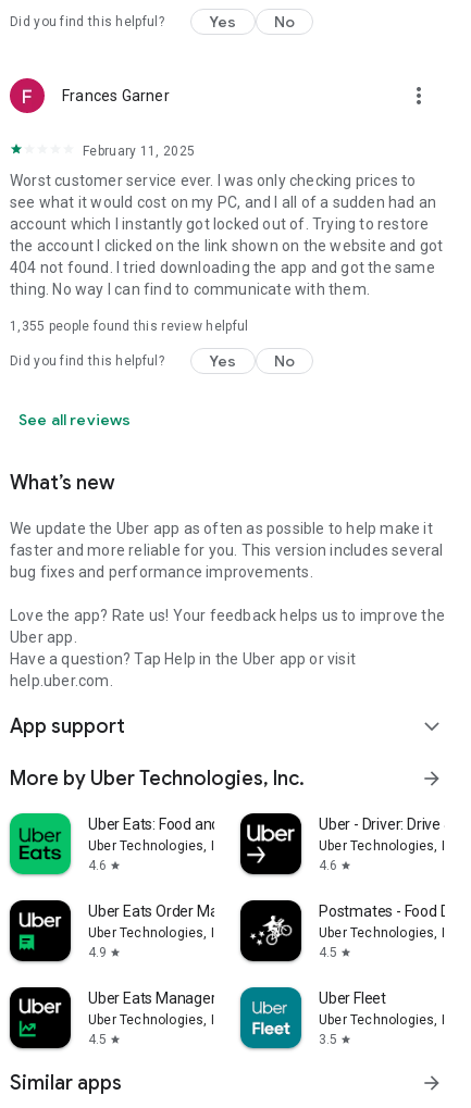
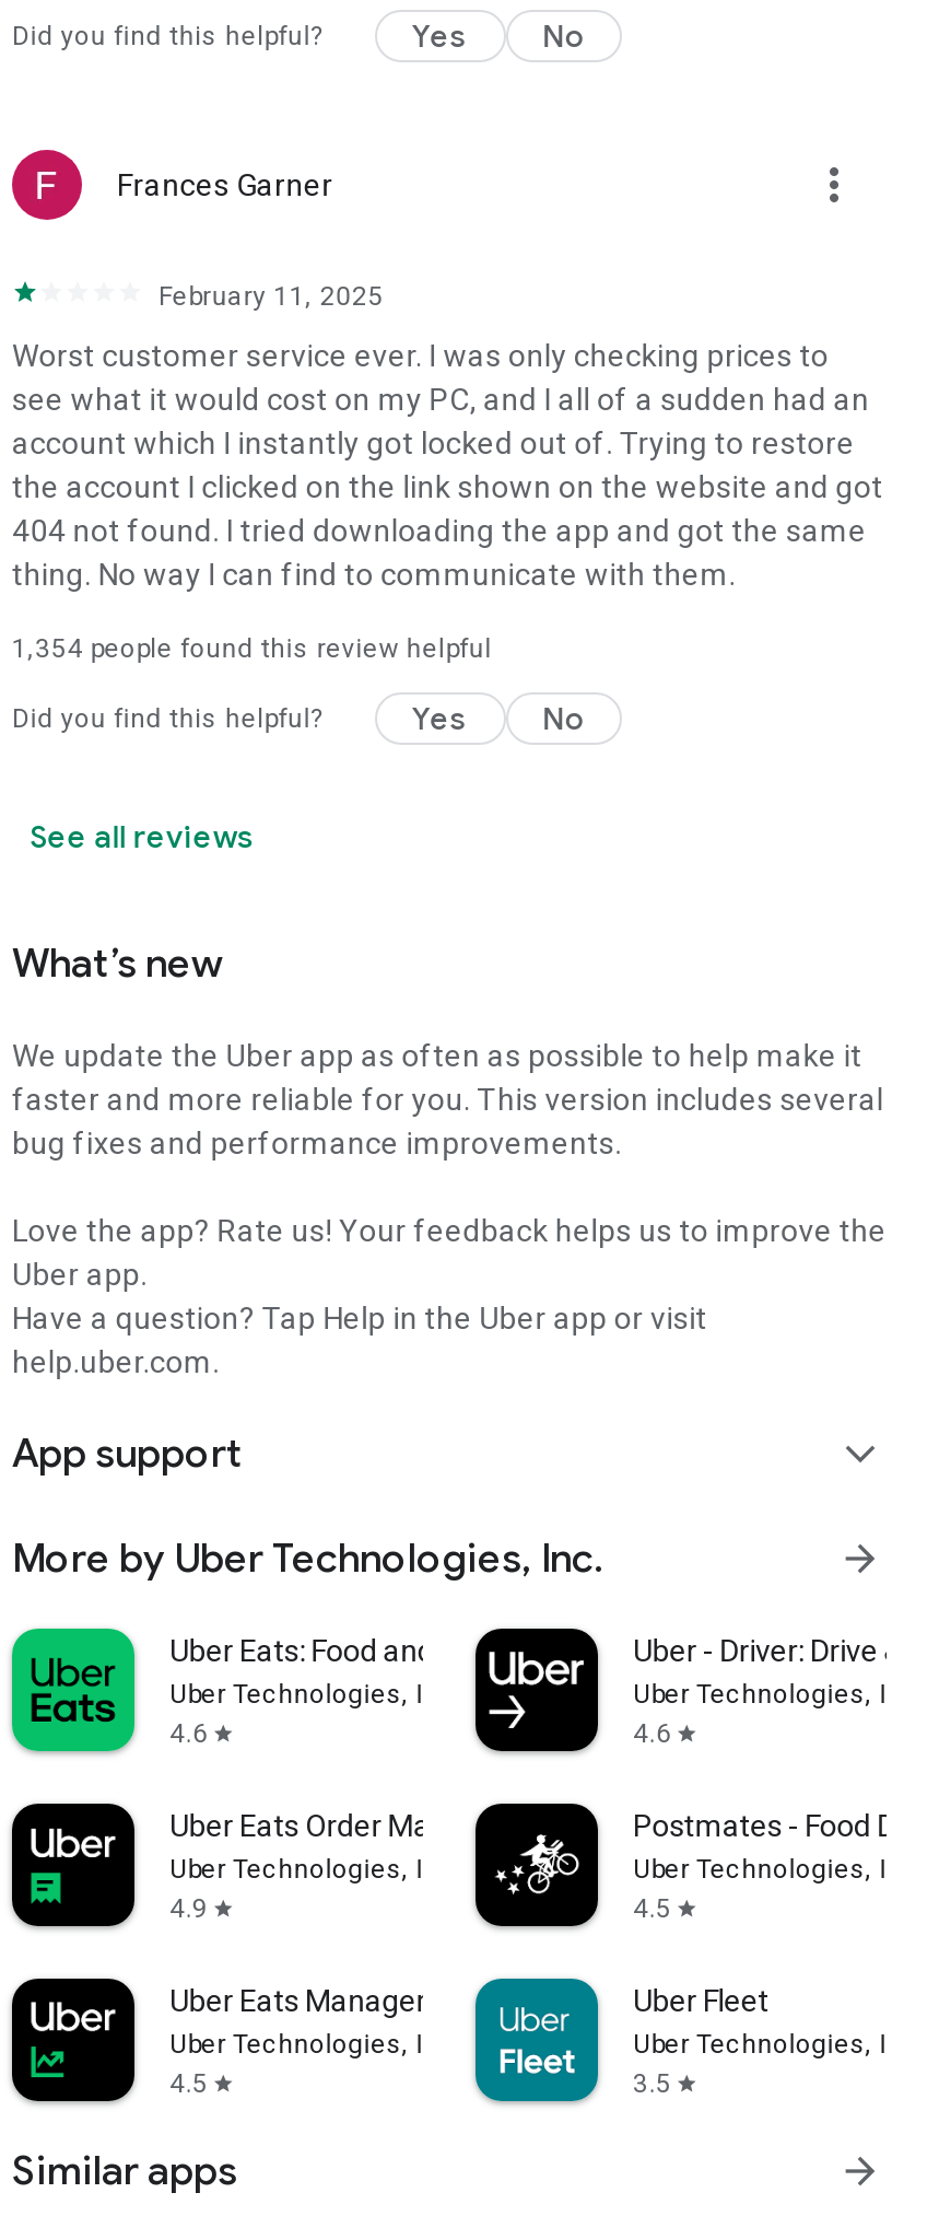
- 1,355 people found this review helpful
+ 1,354 people found this review helpful
